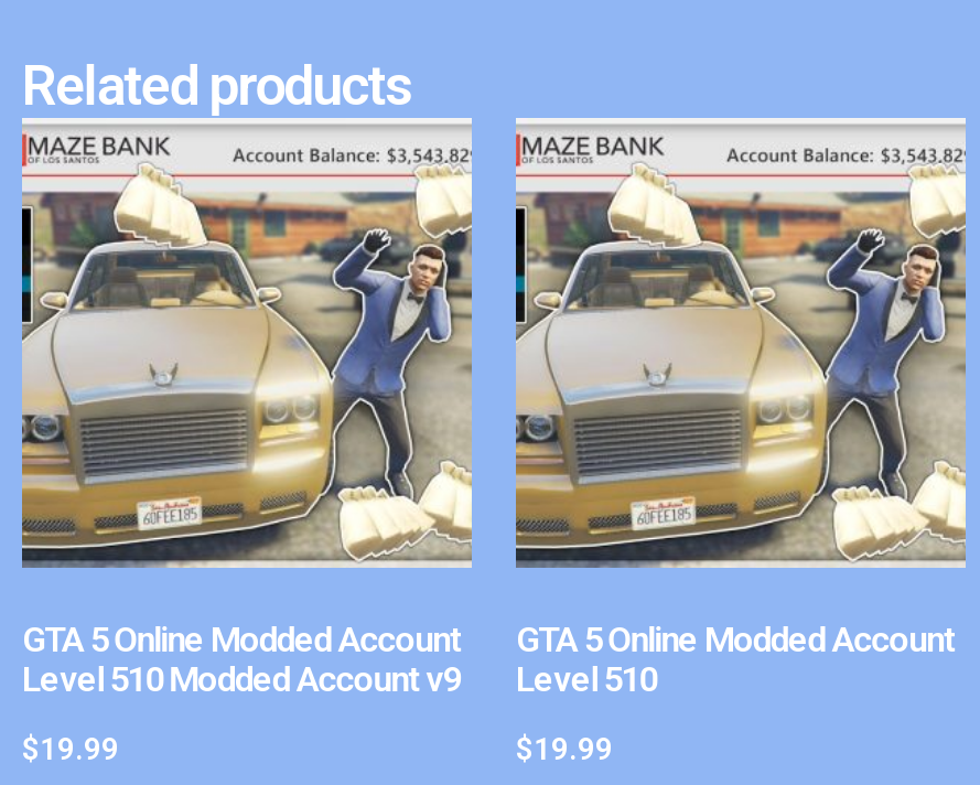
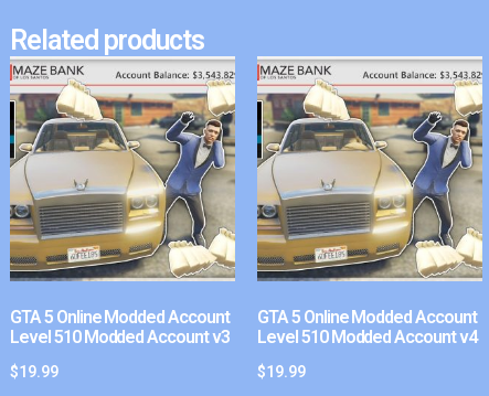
- Level 510 Modded Account v9
+ Level 510 Modded Account v3

- Level 510
+ Level 510 Modded Account v4
